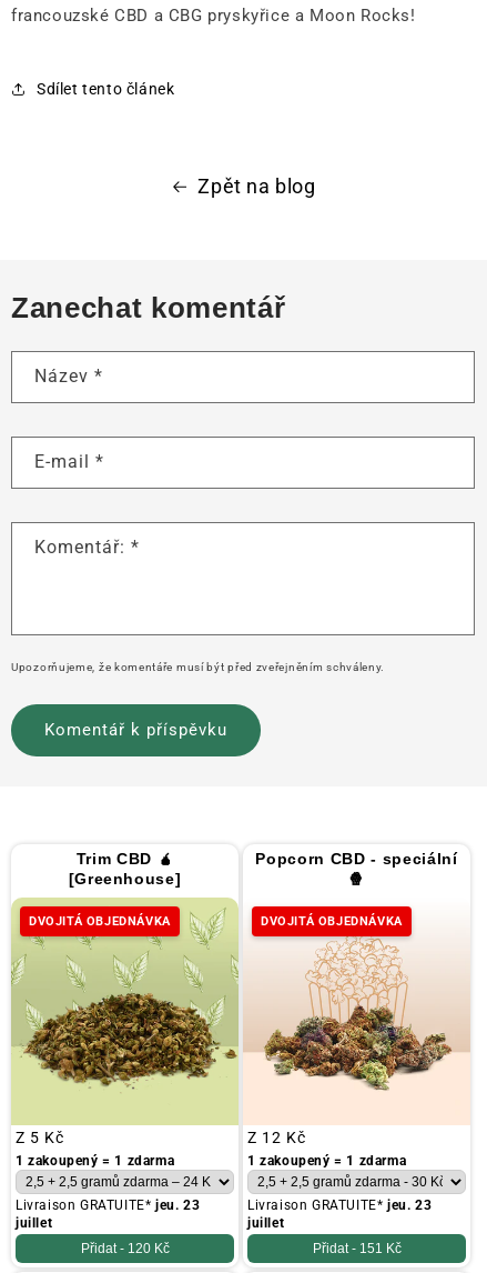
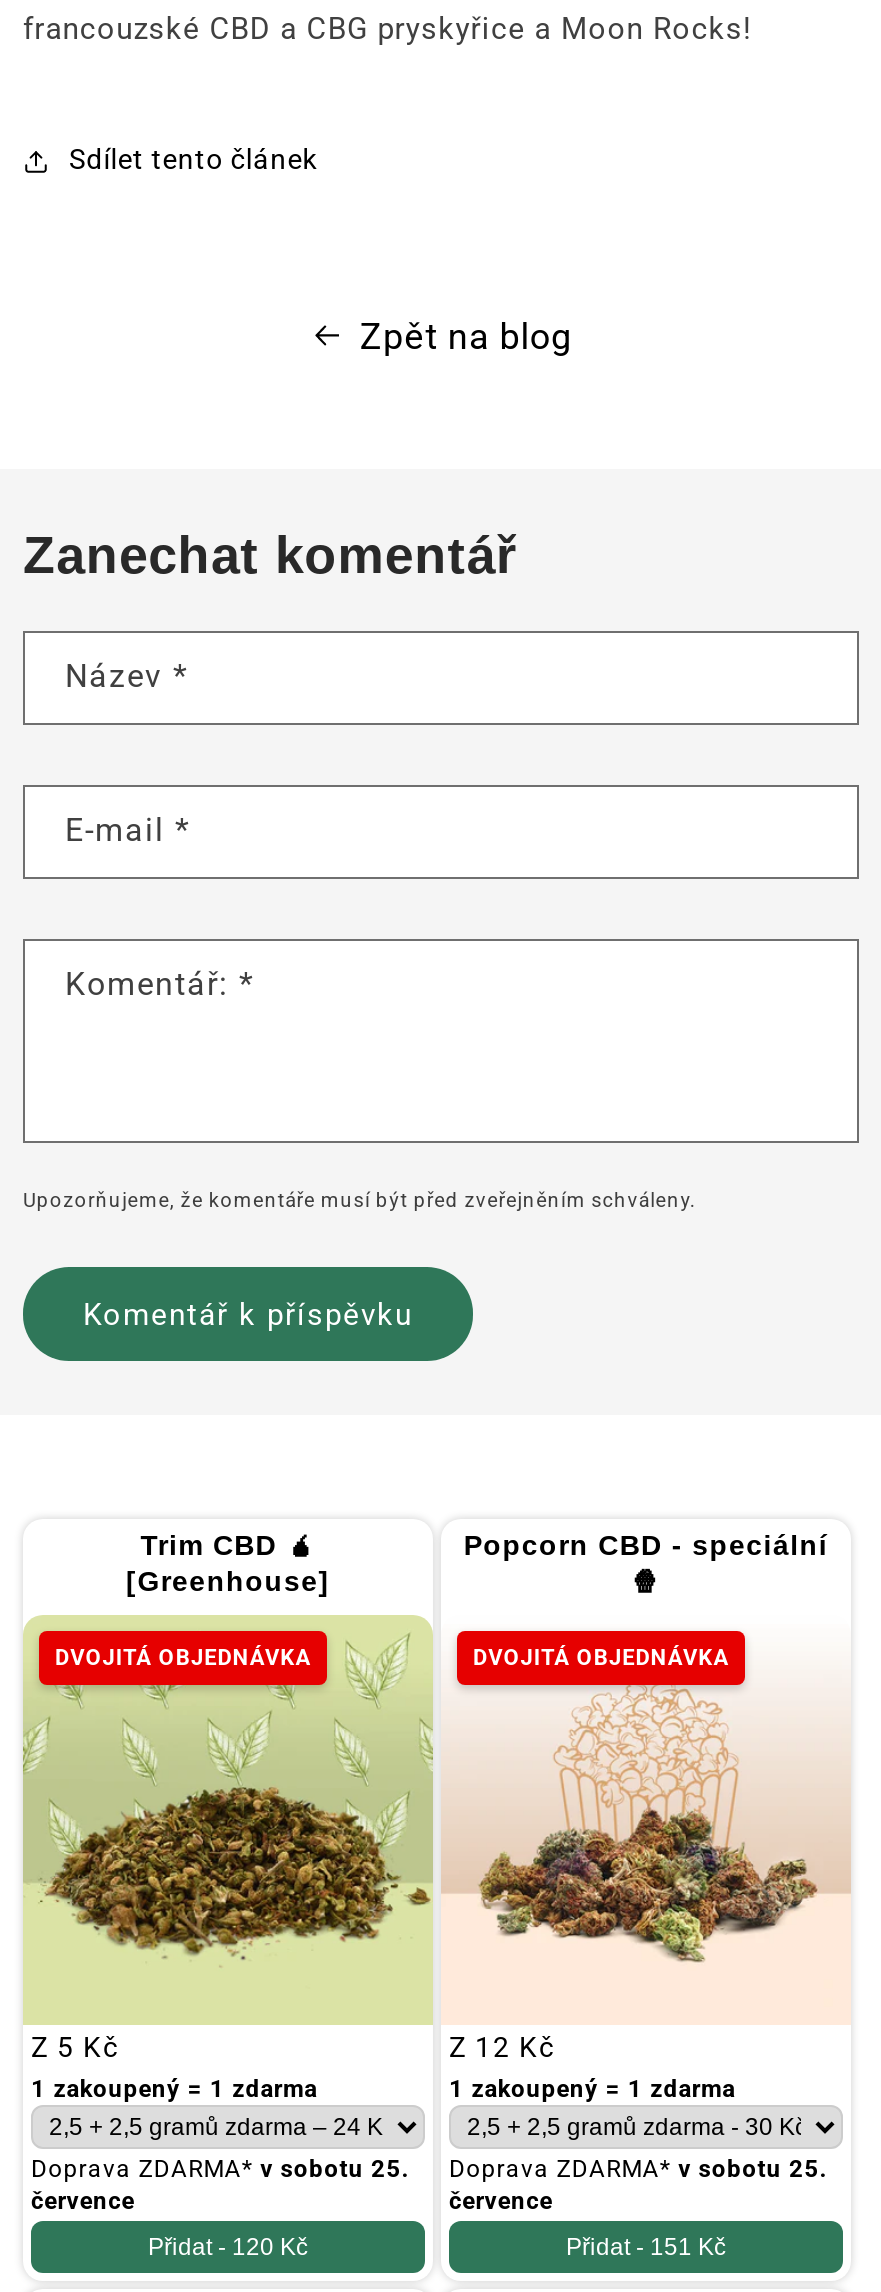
- Livraison GRATUITE* jeu. 23
- juillet
+ Doprava ZDARMA* v sobotu 25.
+ července

- Livraison GRATUITE* jeu. 23
- juillet
+ Doprava ZDARMA* v sobotu 25.
+ července
